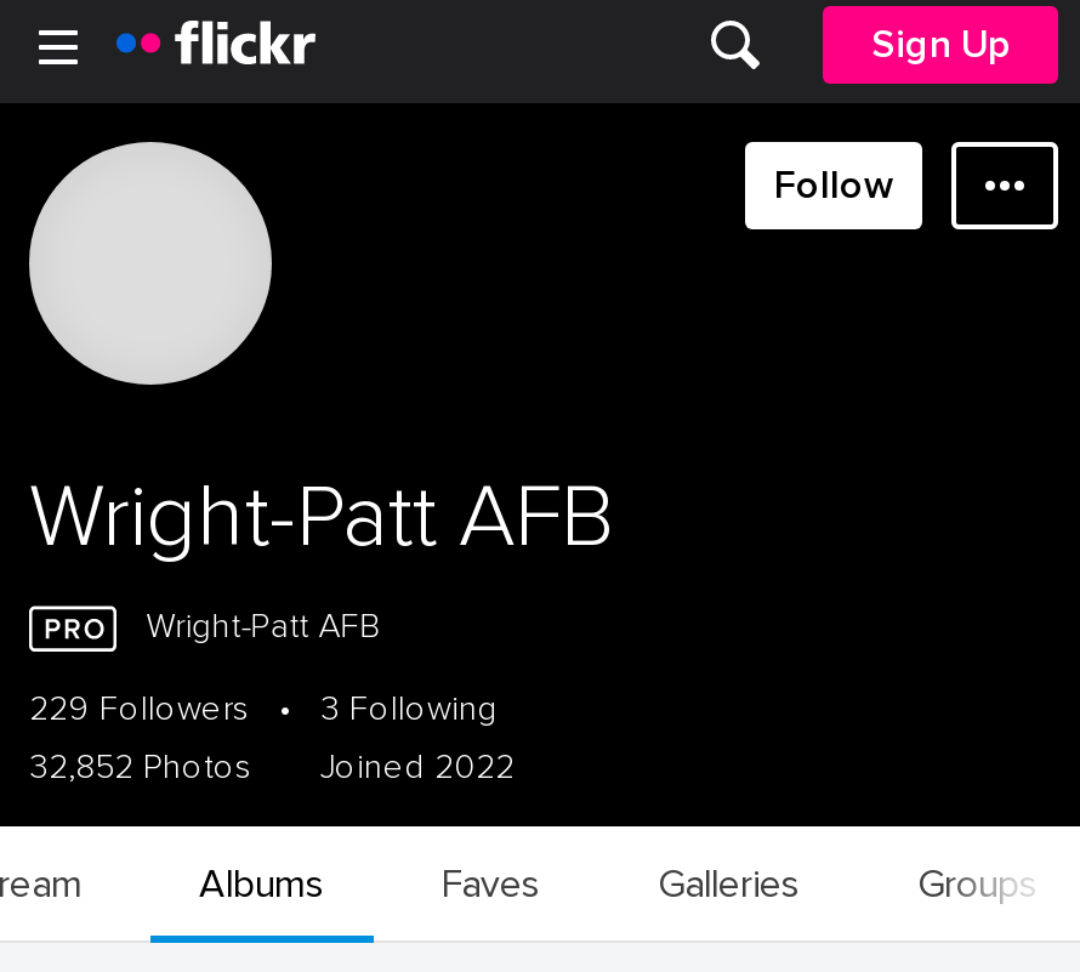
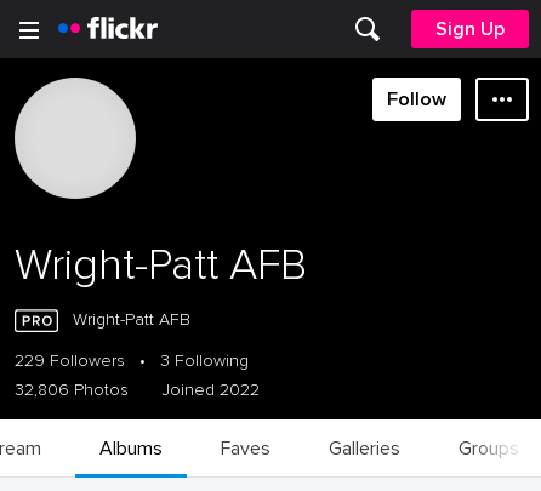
- 32,852 Photos Joined 2022
+ 32,806 Photos Joined 2022
